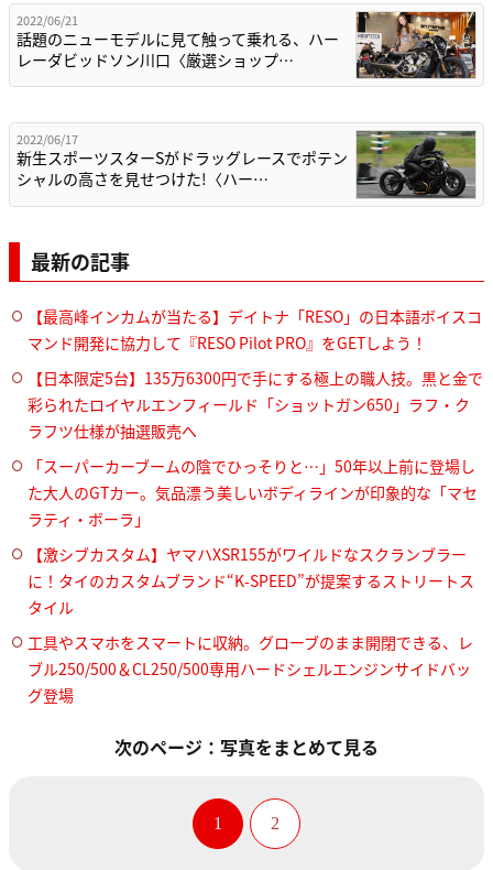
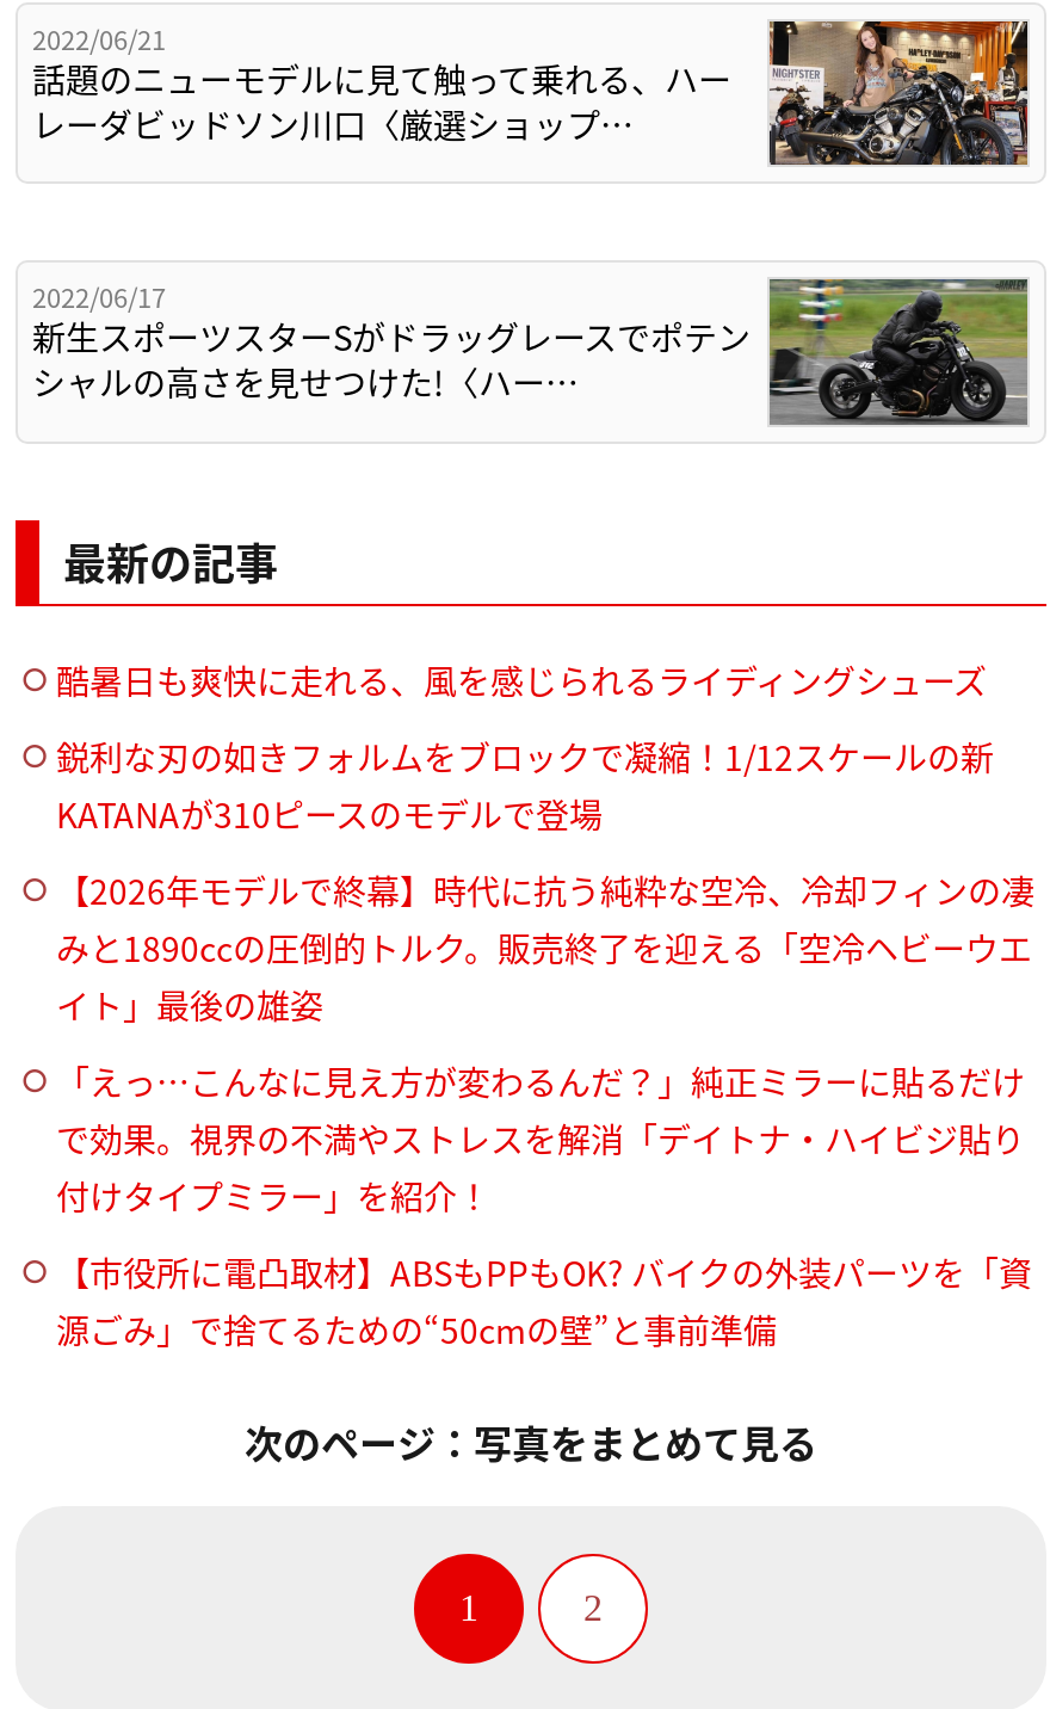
- 【最高峰インカムが当たる】デイトナ「RESO」の日本語ボイスコ
- マンド開発に協力して『RESO Pilot PRO』をGETしよう！
+ 酷暑日も爽快に走れる、風を感じられるライディングシューズ

- 【日本限定5台】135万6300円で手にする極上の職人技。黒と金で
- 彩られたロイヤルエンフィールド「ショットガン650」ラフ・ク
- ラフツ仕様が抽選販売へ
+ 鋭利な刃の如きフォルムをブロックで凝縮！1/12スケールの新
+ KATANAが310ピースのモデルで登場

- 「スーパーカーブームの陰でひっそりと…」50年以上前に登場し
- た大人のGTカー。気品漂う美しいボディラインが印象的な「マセ
- ラティ・ボーラ」
+ 【2026年モデルで終幕】時代に抗う純粋な空冷、冷却フィンの凄
+ みと1890ccの圧倒的トルク。販売終了を迎える「空冷ヘビーウエ
+ イト」最後の雄姿

- 【激シブカスタム】ヤマハXSR155がワイルドなスクランブラー
- に！タイのカスタムブランド“K-SPEED”が提案するストリートス
- タイル
+ 「えっ…こんなに見え方が変わるんだ？」純正ミラーに貼るだけ
+ で効果。視界の不満やストレスを解消「デイトナ・ハイビジ貼り
+ 付けタイプミラー」を紹介！

- 工具やスマホをスマートに収納。グローブのまま開閉できる、レ
- ブル250/500＆CL250/500専用ハードシェルエンジンサイドバッ
- グ登場
+ 【市役所に電凸取材】ABSもPPもOK? バイクの外装パーツを「資
+ 源ごみ」で捨てるための“50cmの壁”と事前準備
